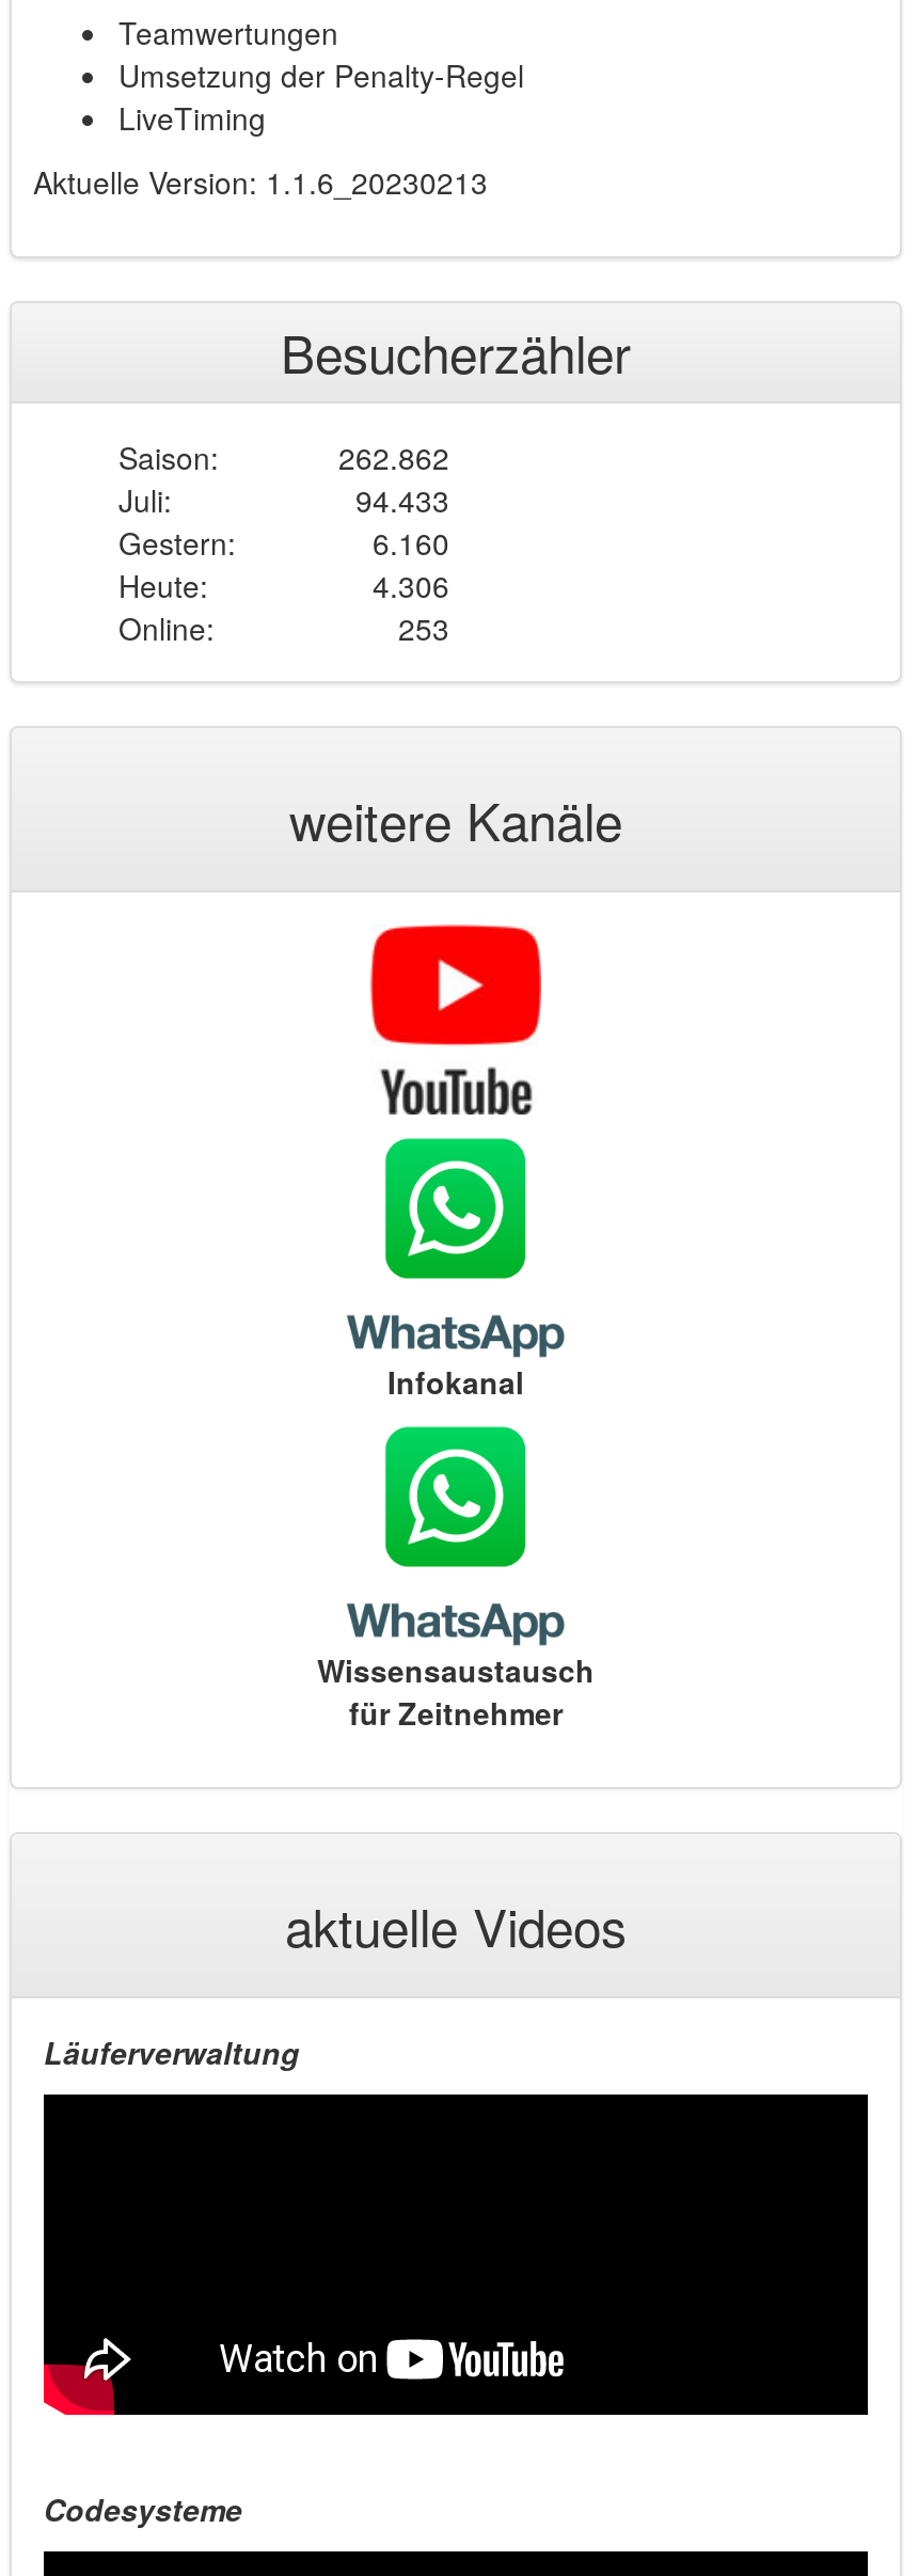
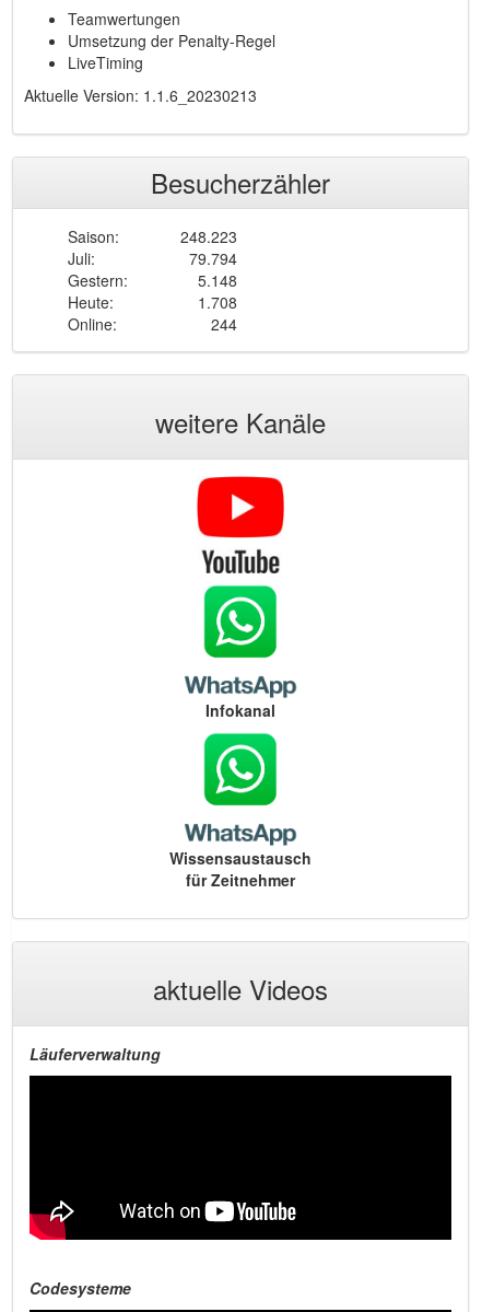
- 262.862
+ 248.223

- 94.433
+ 79.794

- 6.160
+ 5.148

- 4.306
+ 1.708

- 253
+ 244
